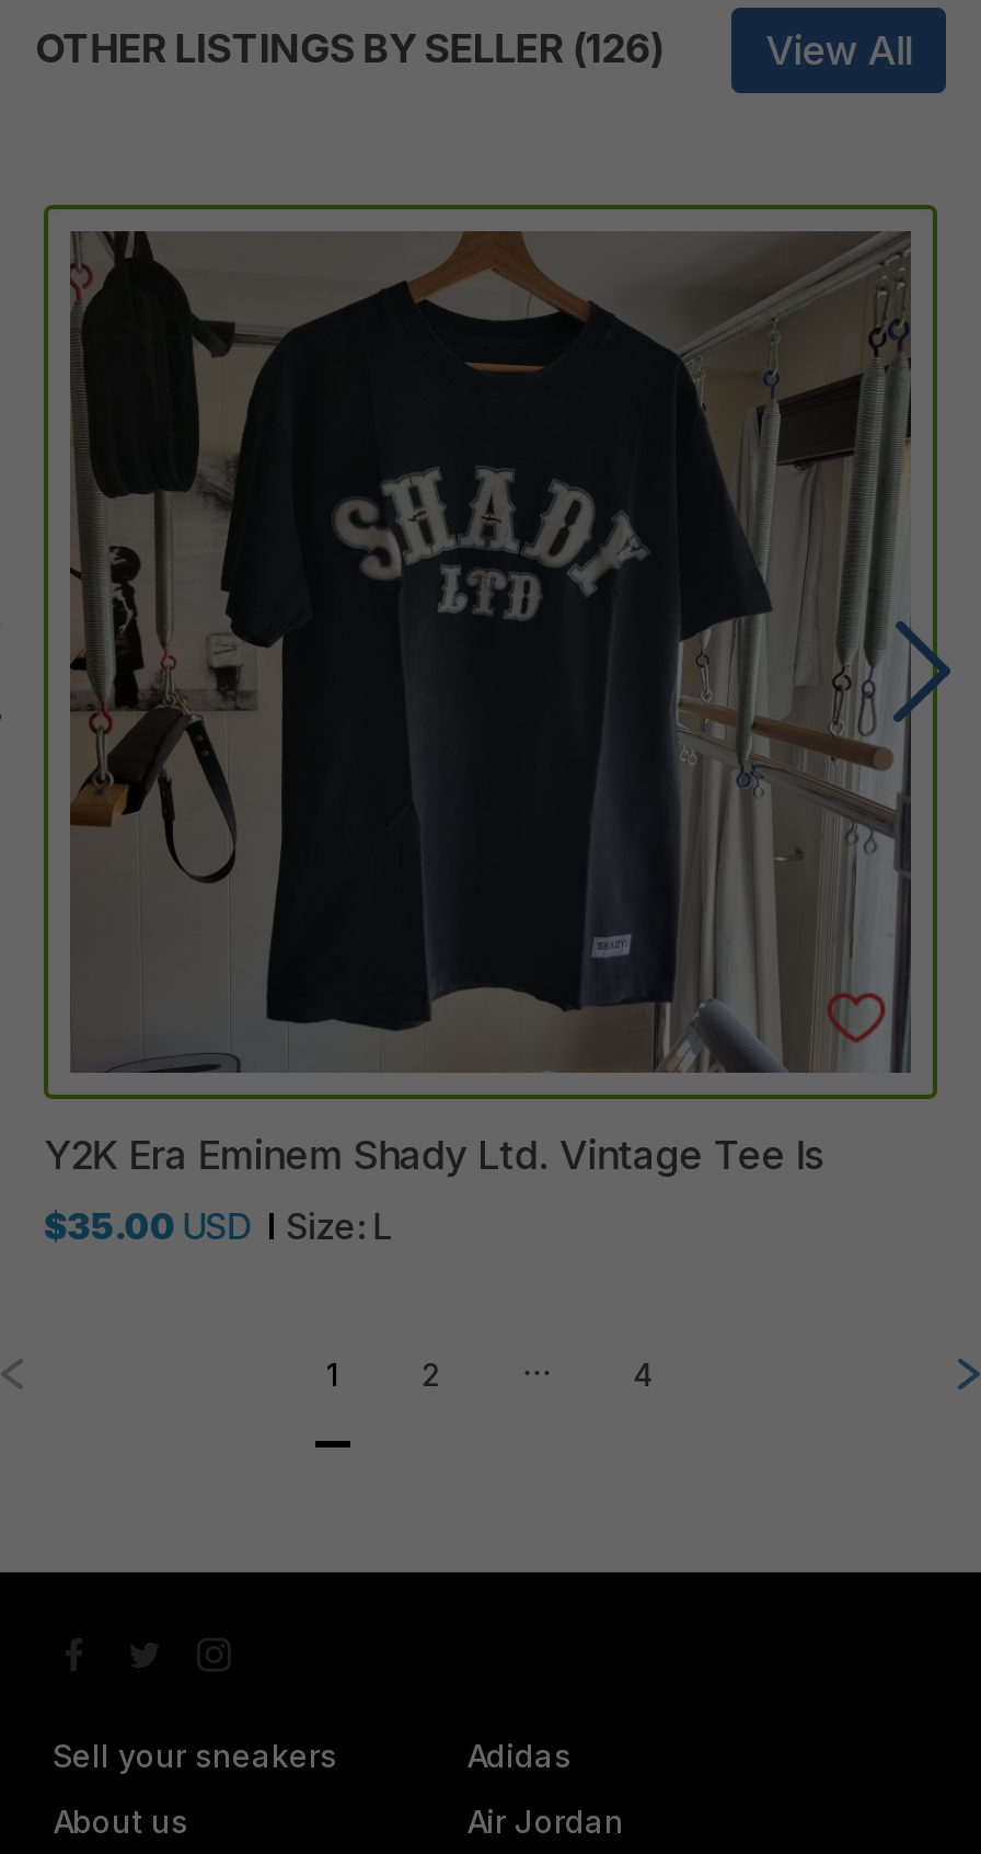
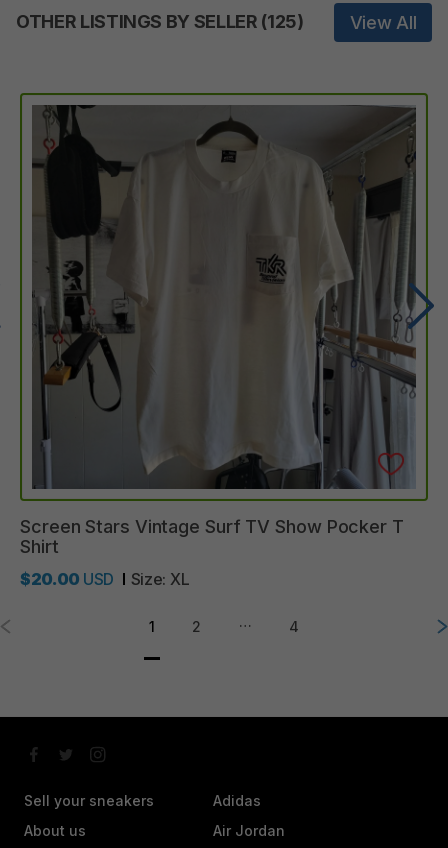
- OTHER LISTINGS BY SELLER (126)
+ OTHER LISTINGS BY SELLER (125)

- [image]
- Y2K Era Eminem Shady Ltd. Vintage Tee Is
+ [image]
+ Screen Stars Vintage Surf TV Show Pocker T
+ Shirt

- $35.00 USD
- Size: L
+ $20.00 USD
+ Size: XL
